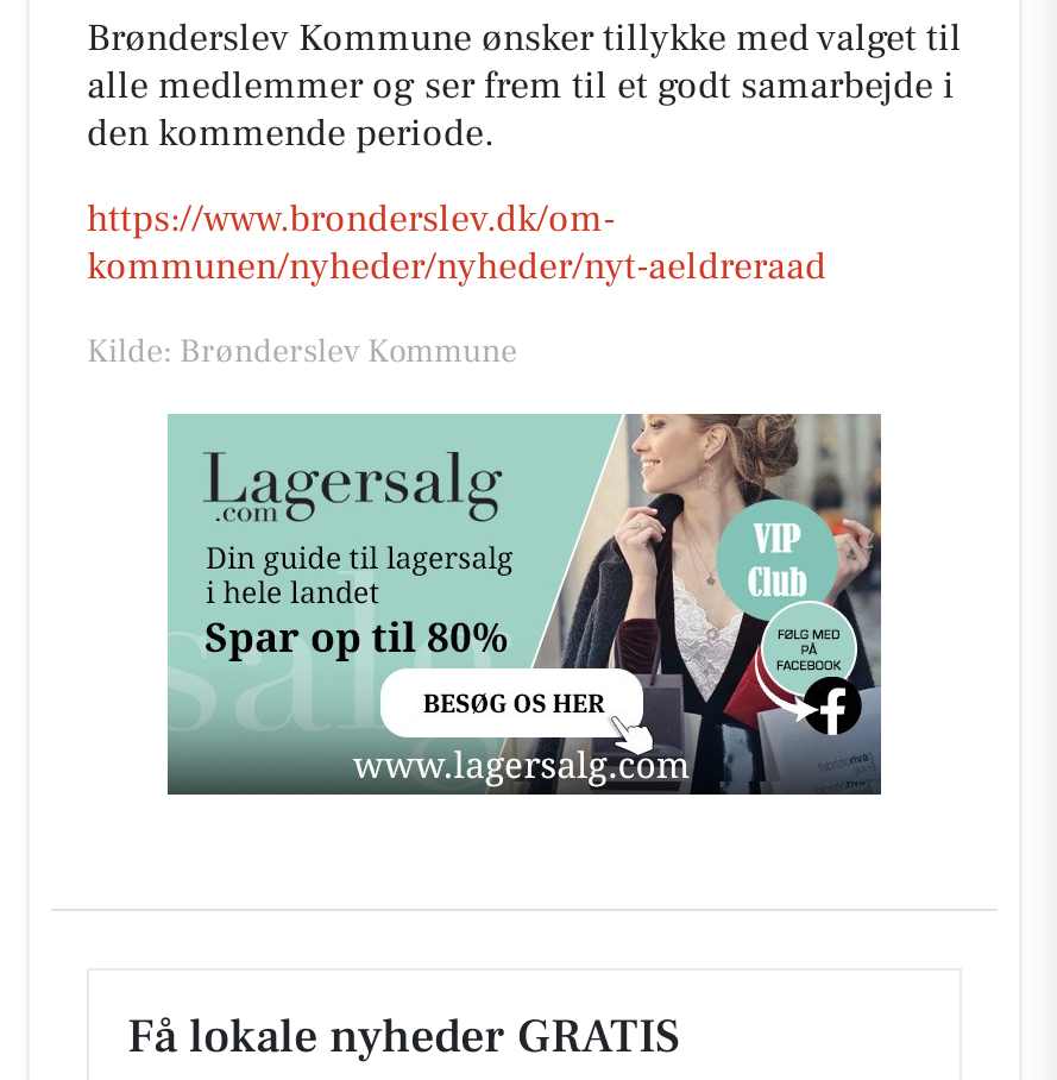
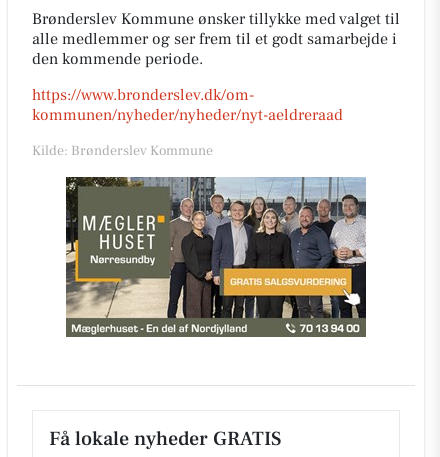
- [image]
+ [image]
